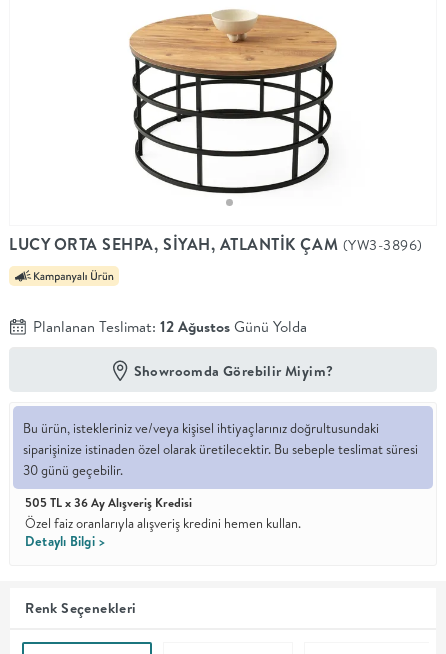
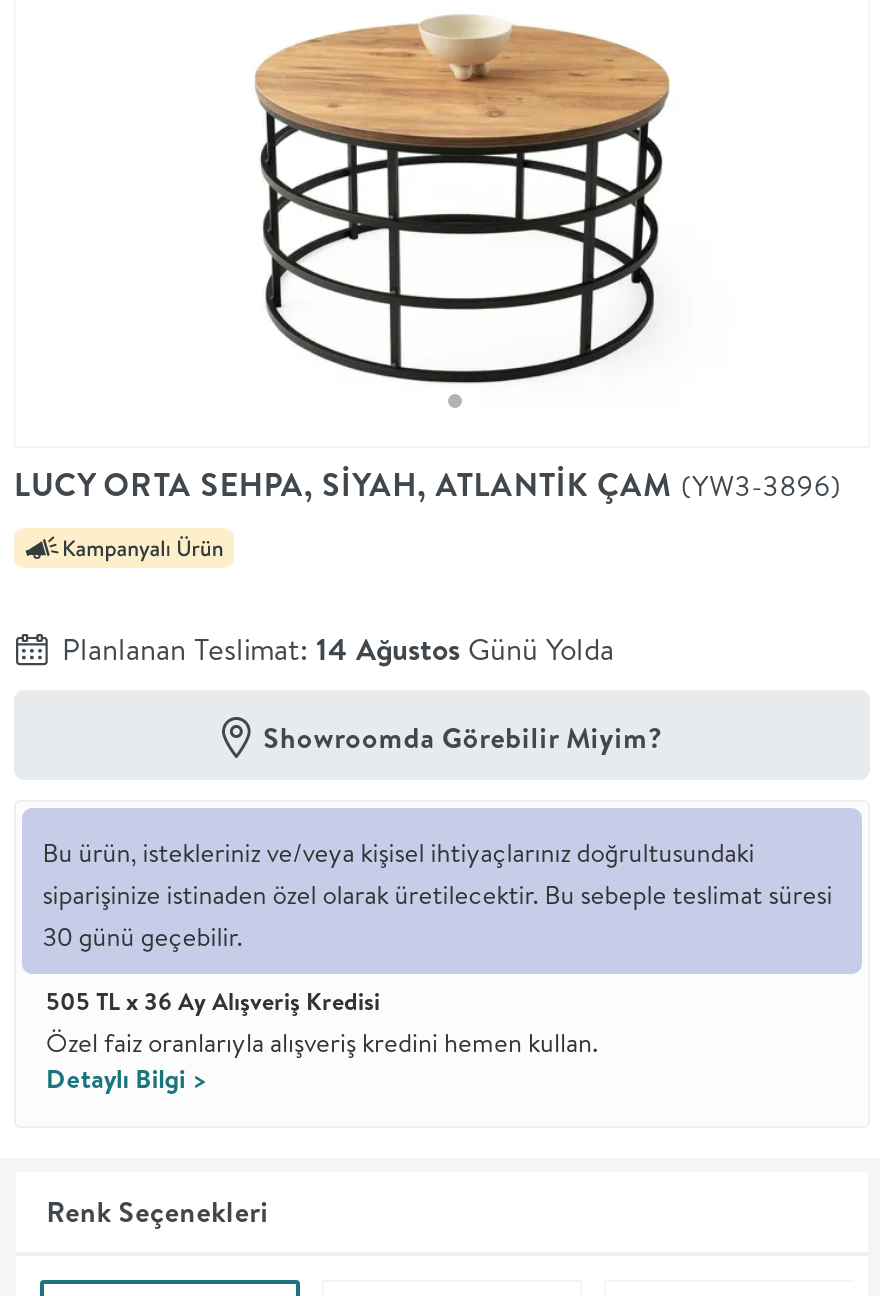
- Planlanan Teslimat: 12 Ağustos Günü Yolda
+ Planlanan Teslimat: 14 Ağustos Günü Yolda
